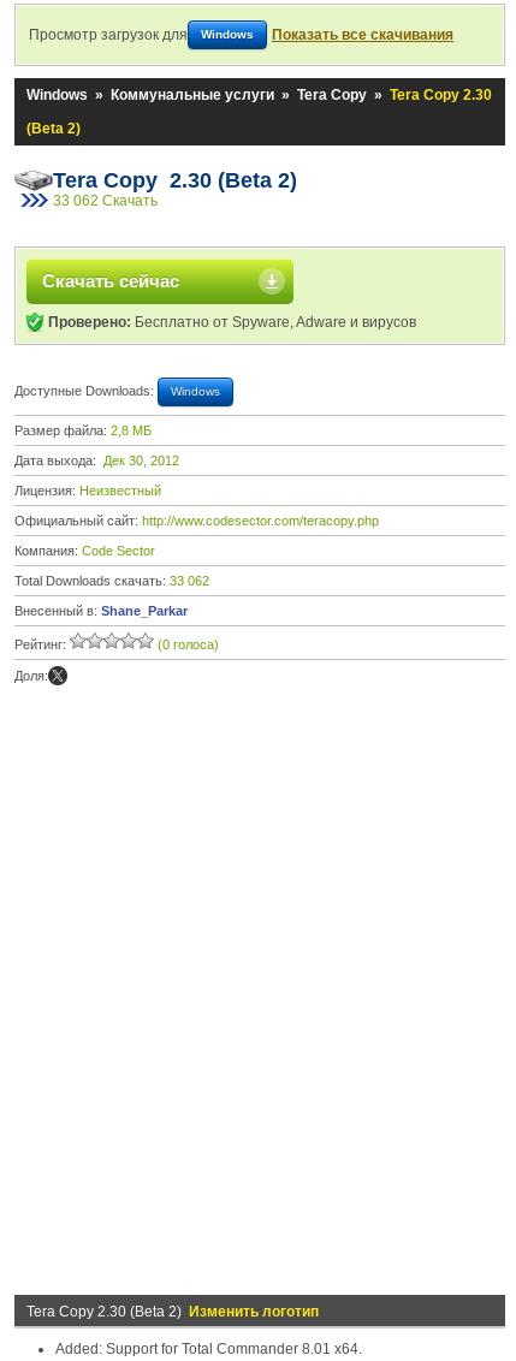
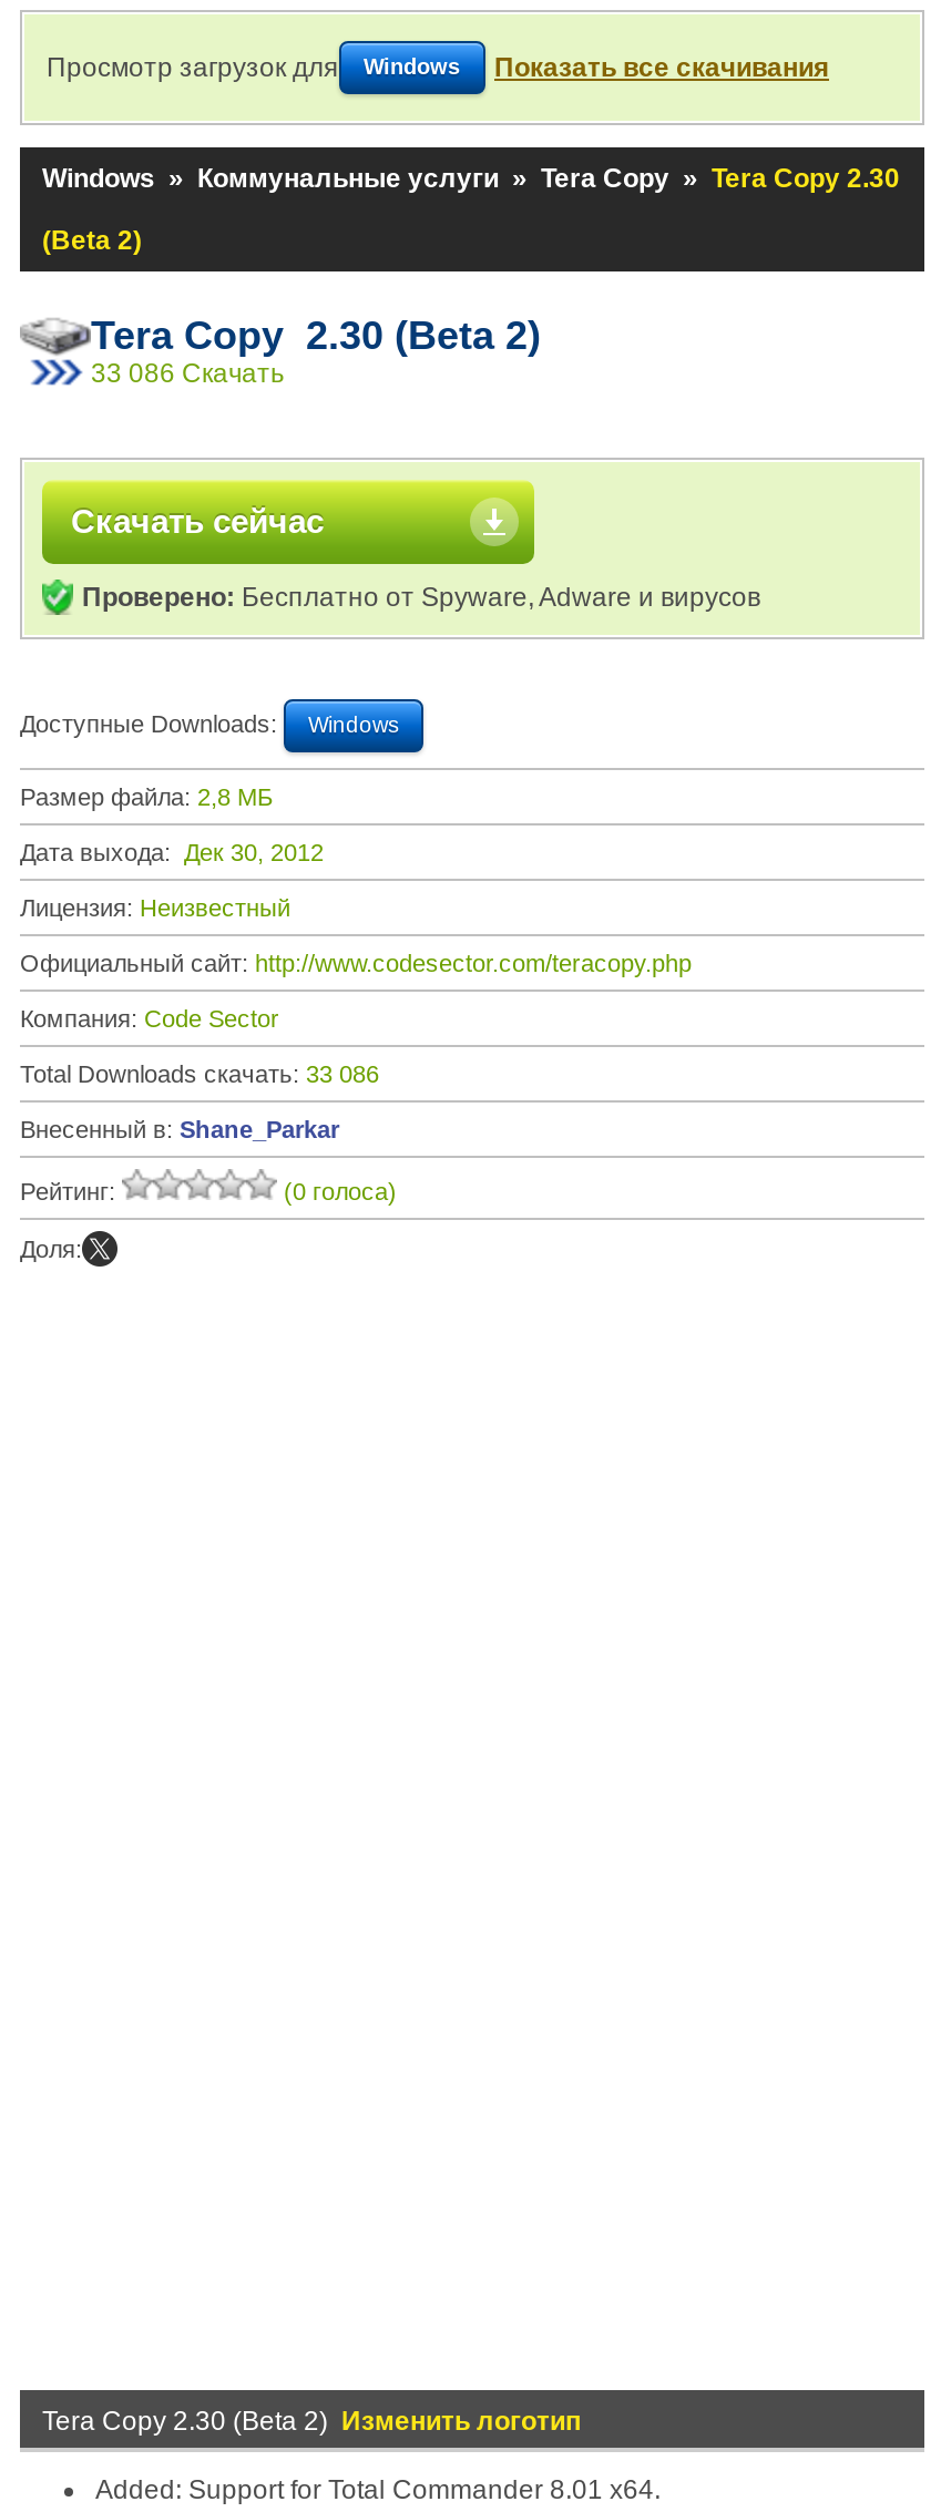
- 33 062 Скачать
+ 33 086 Скачать

- Total Downloads скачать: 33 062
+ Total Downloads скачать: 33 086
